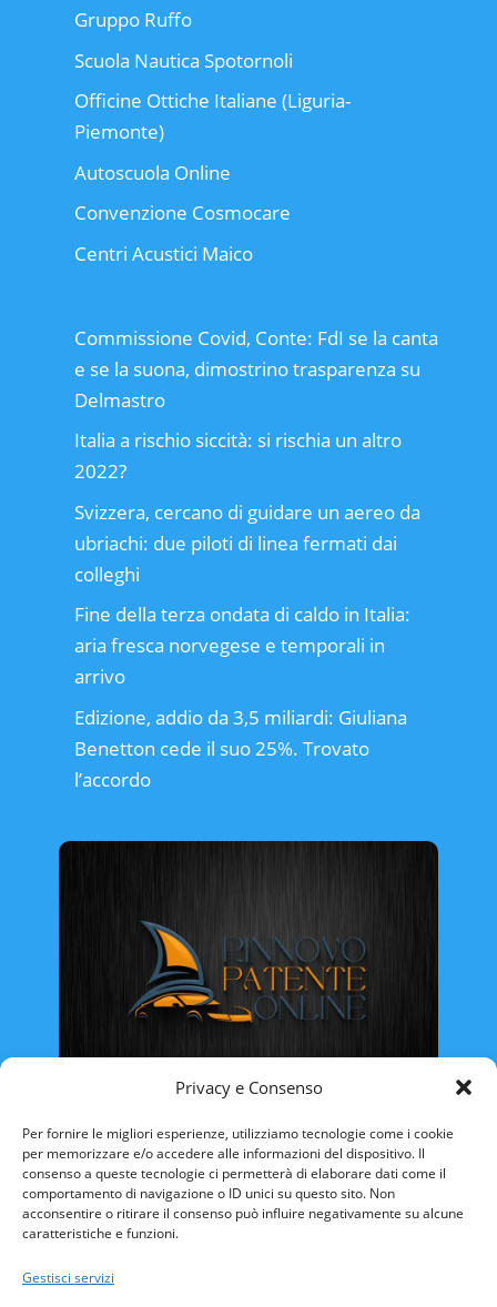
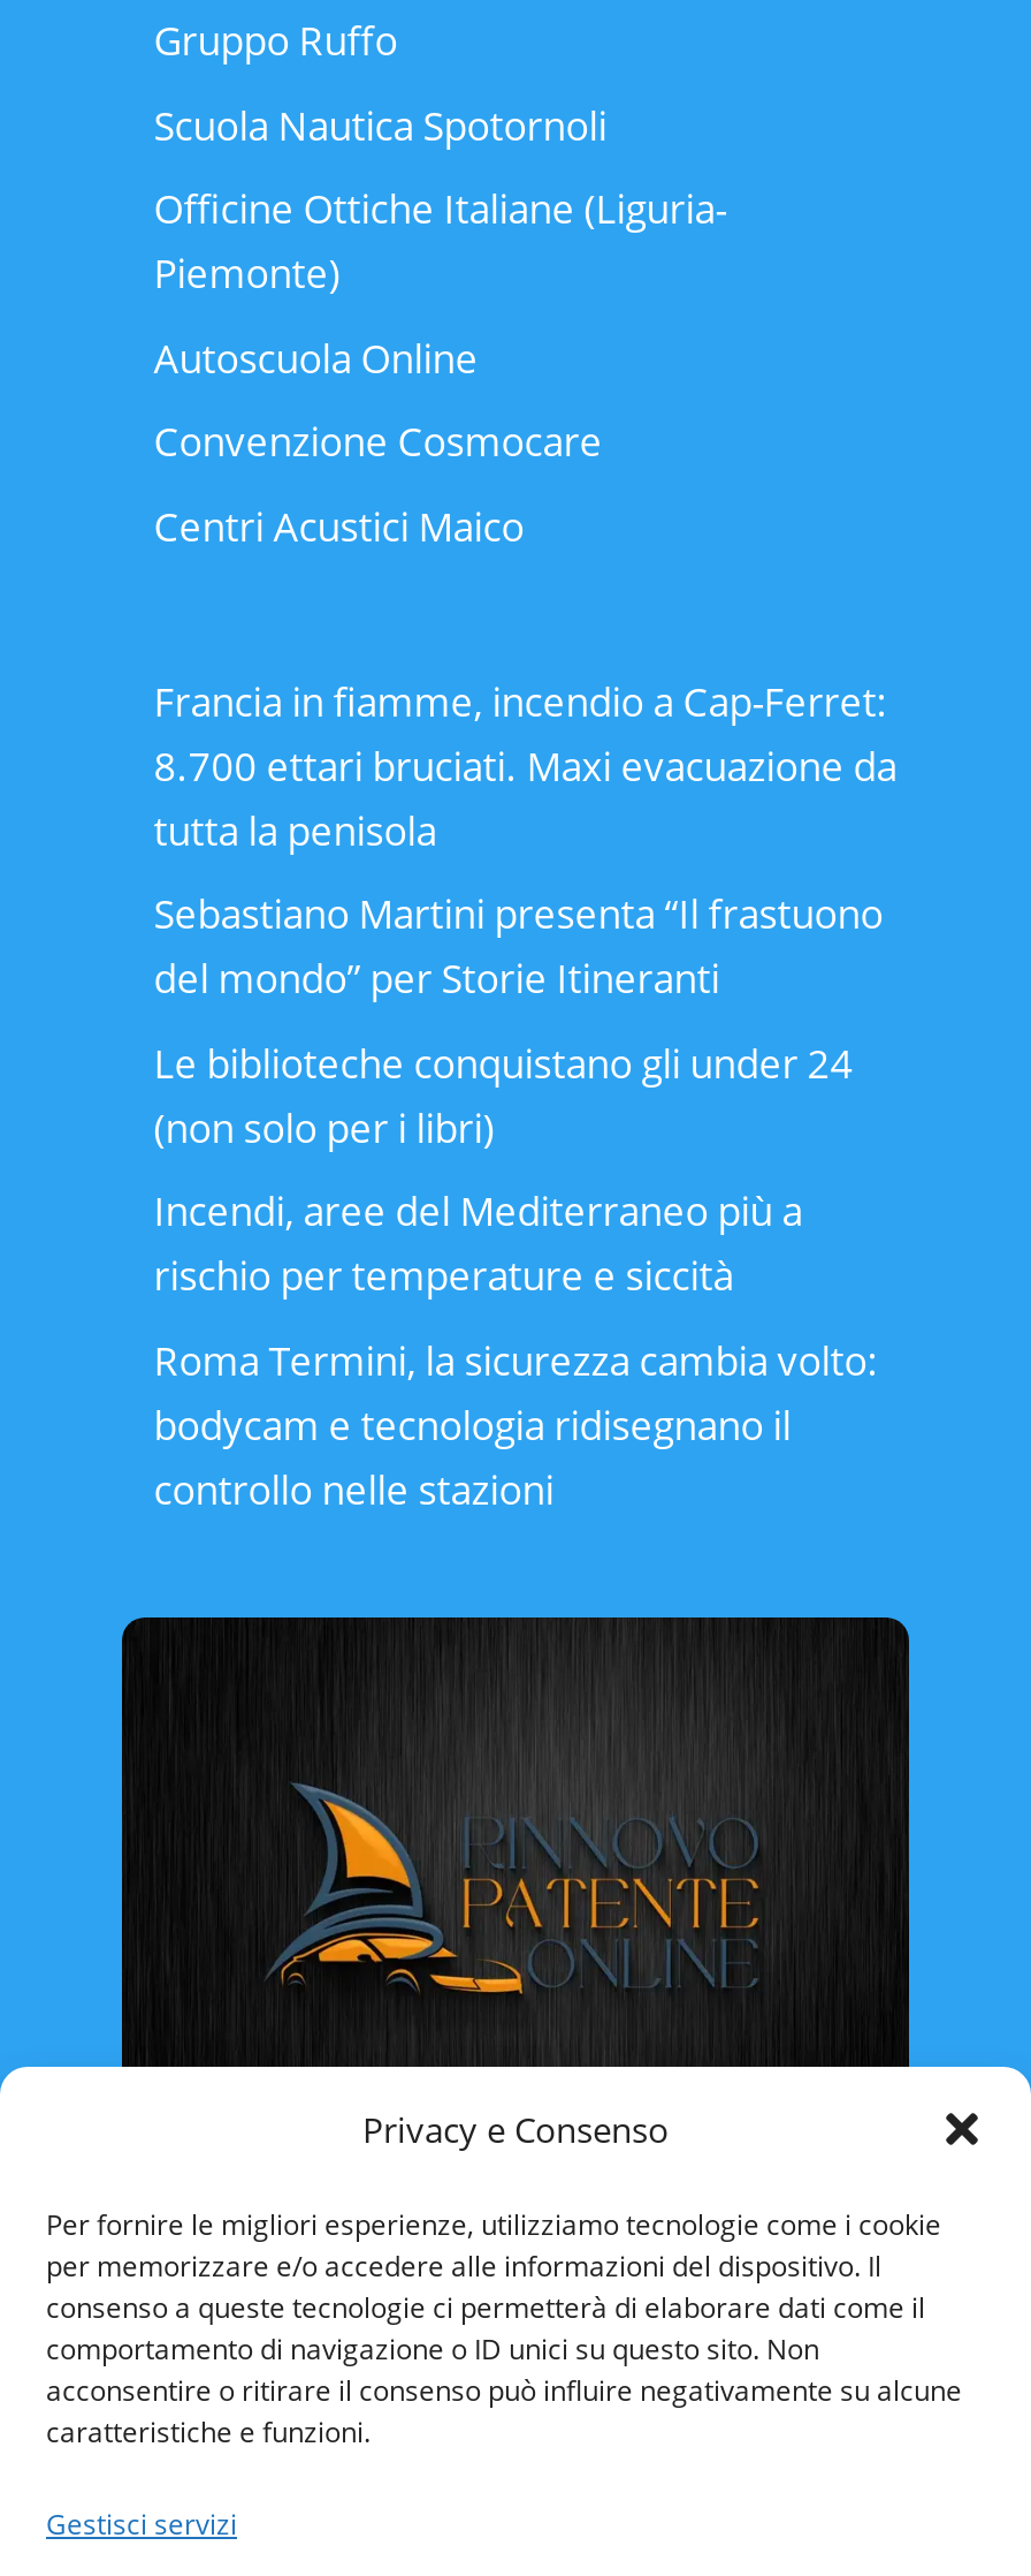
- Commissione Covid, Conte: FdI se la canta
- e se la suona, dimostrino trasparenza su
- Delmastro
+ Francia in fiamme, incendio a Cap-Ferret:
+ 8.700 ettari bruciati. Maxi evacuazione da
+ tutta la penisola

- Italia a rischio siccità: si rischia un altro
- 2022?
+ Sebastiano Martini presenta “Il frastuono
+ del mondo” per Storie Itineranti

- Svizzera, cercano di guidare un aereo da
- ubriachi: due piloti di linea fermati dai
- colleghi
+ Le biblioteche conquistano gli under 24
+ (non solo per i libri)

- Fine della terza ondata di caldo in Italia:
- aria fresca norvegese e temporali in
- arrivo
+ Incendi, aree del Mediterraneo più a
+ rischio per temperature e siccità

- Edizione, addio da 3,5 miliardi: Giuliana
- Benetton cede il suo 25%. Trovato
- l’accordo
+ Roma Termini, la sicurezza cambia volto:
+ bodycam e tecnologia ridisegnano il
+ controllo nelle stazioni
